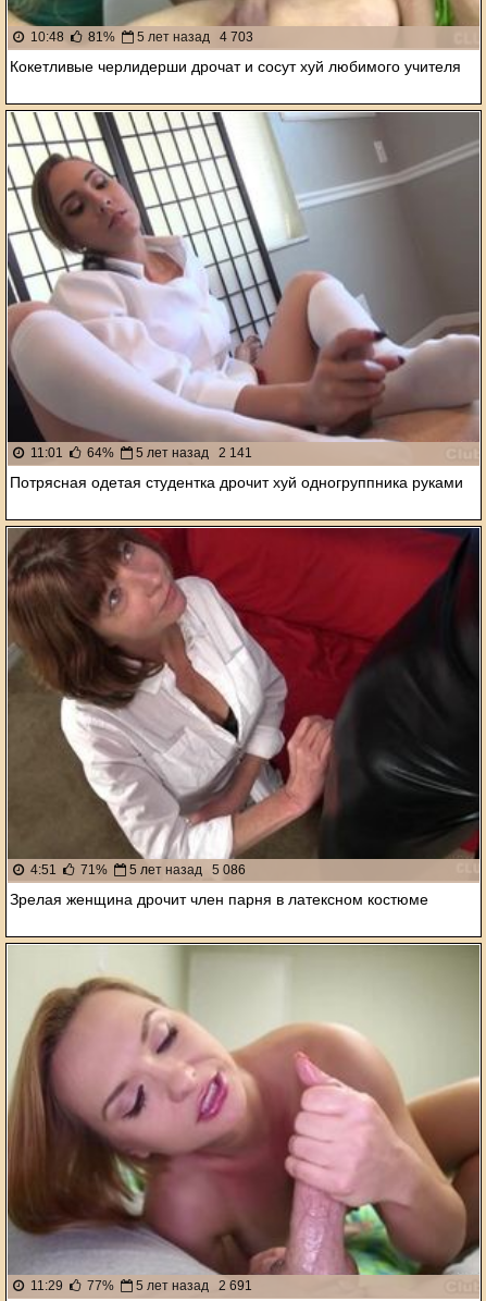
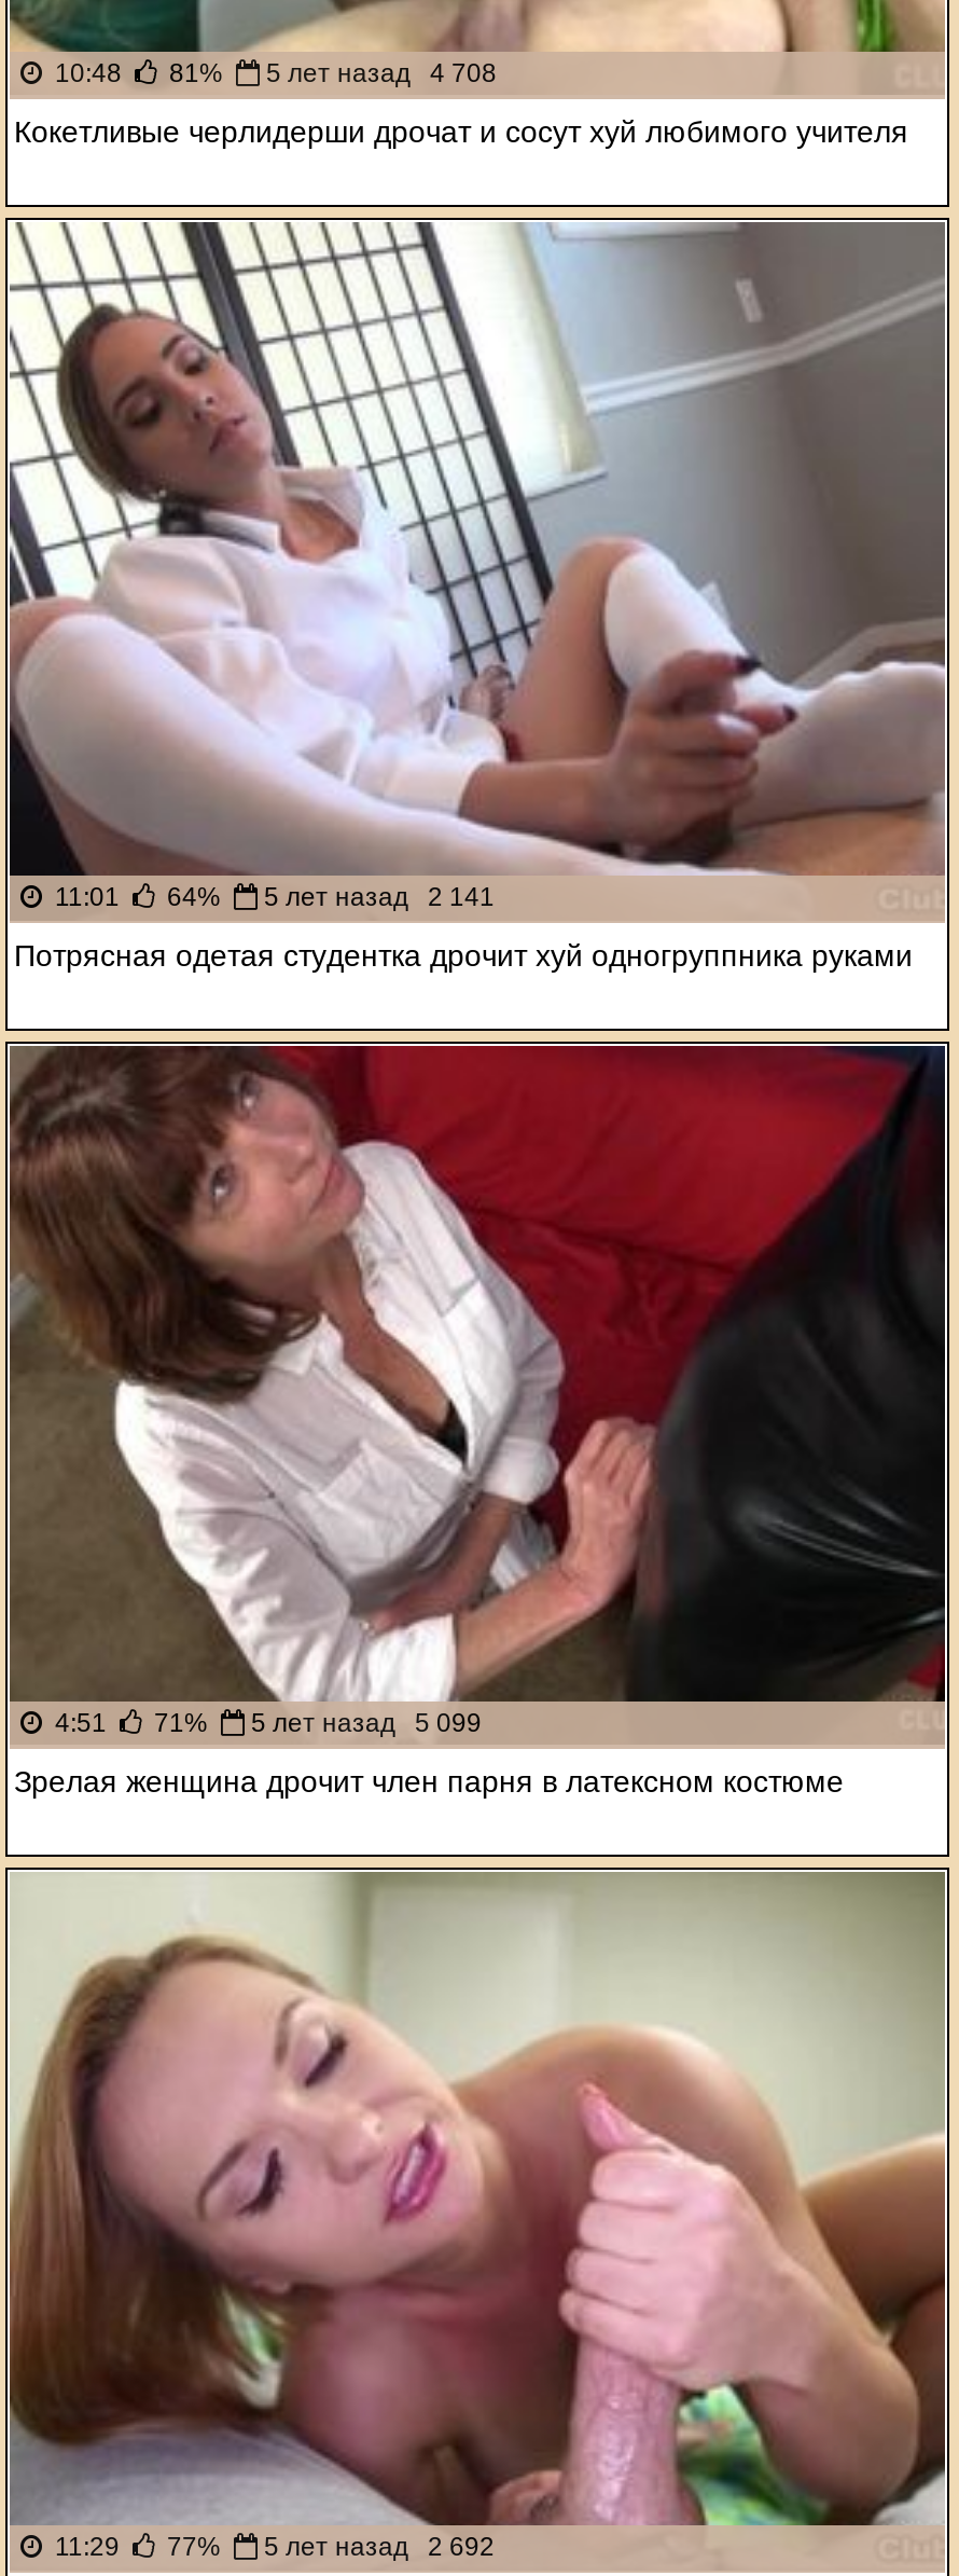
- 10:48 81% 5 лет назад 4 703
+ 10:48 81% 5 лет назад 4 708

- 4:51 71% 5 лет назад 5 086
+ 4:51 71% 5 лет назад 5 099

- 11:29 77% 5 лет назад 2 691
+ 11:29 77% 5 лет назад 2 692
